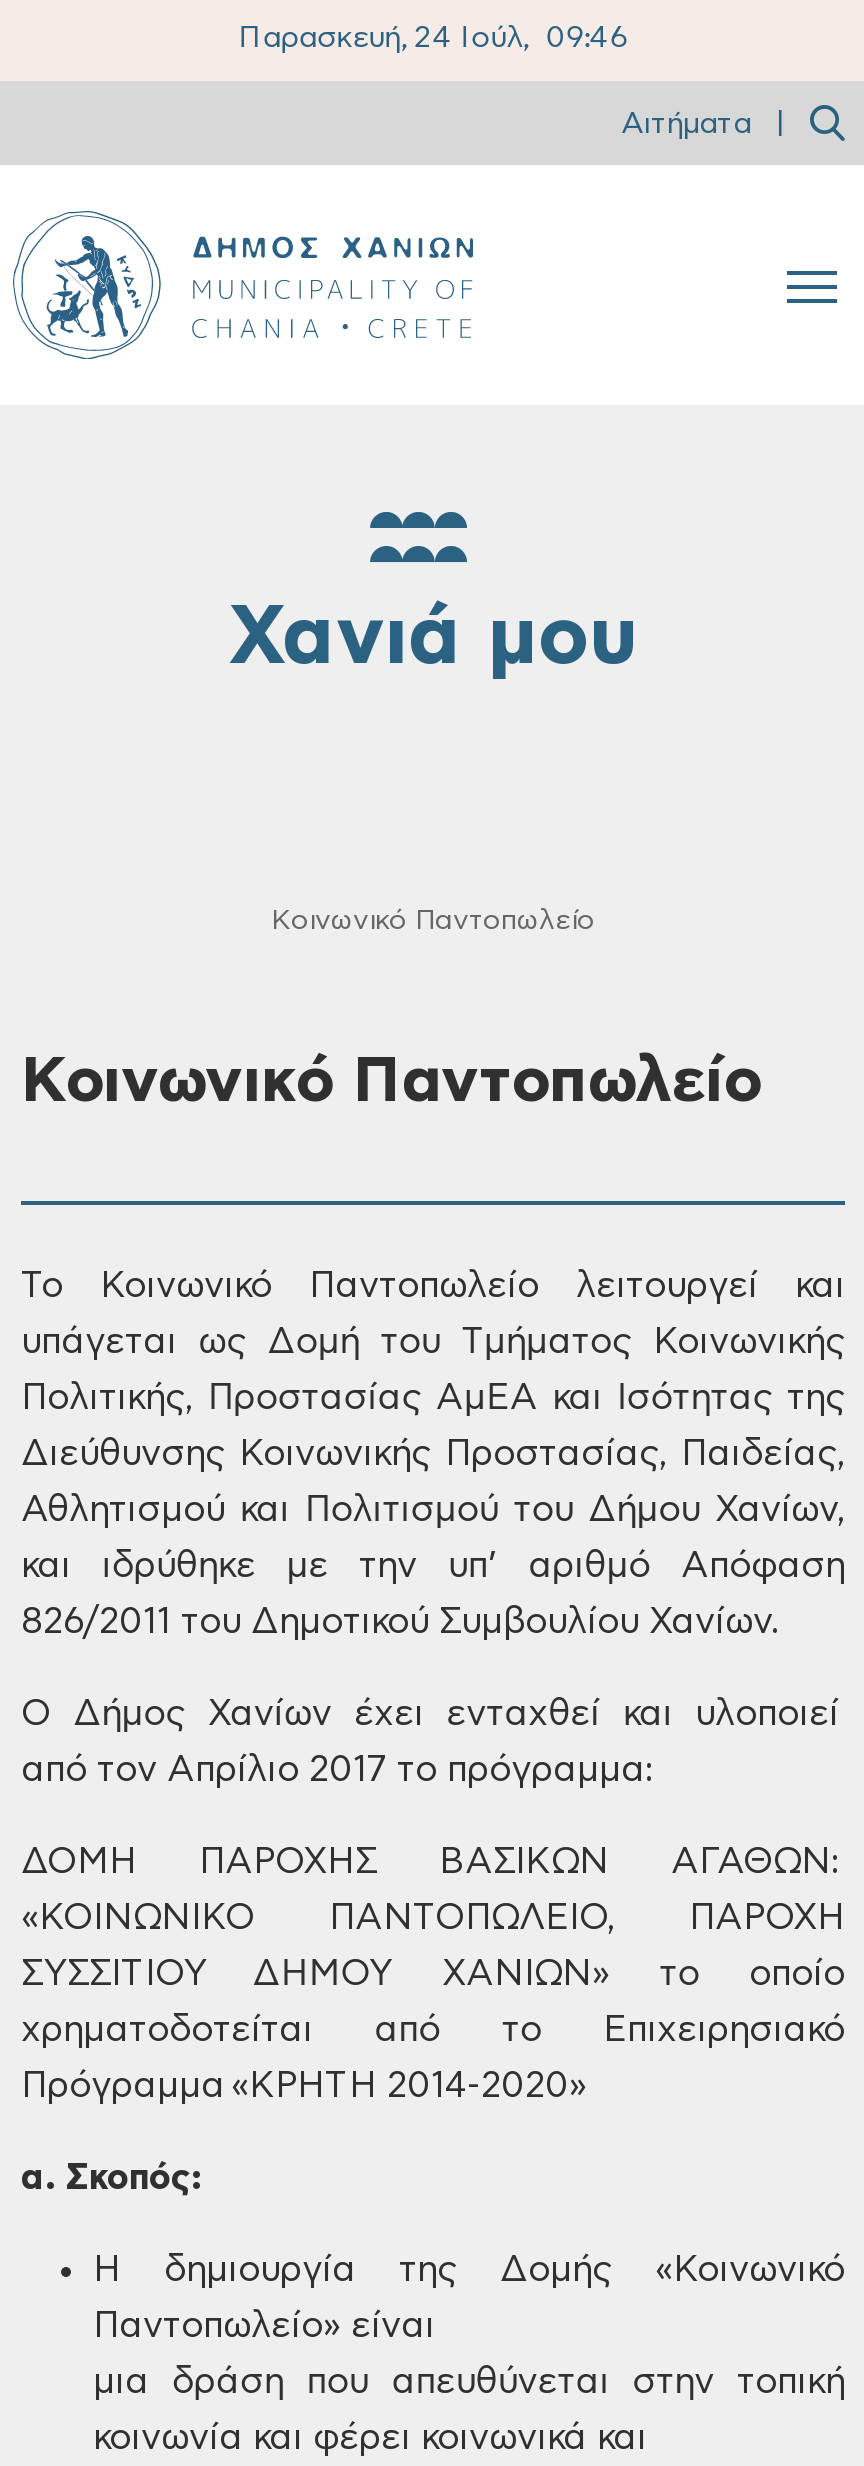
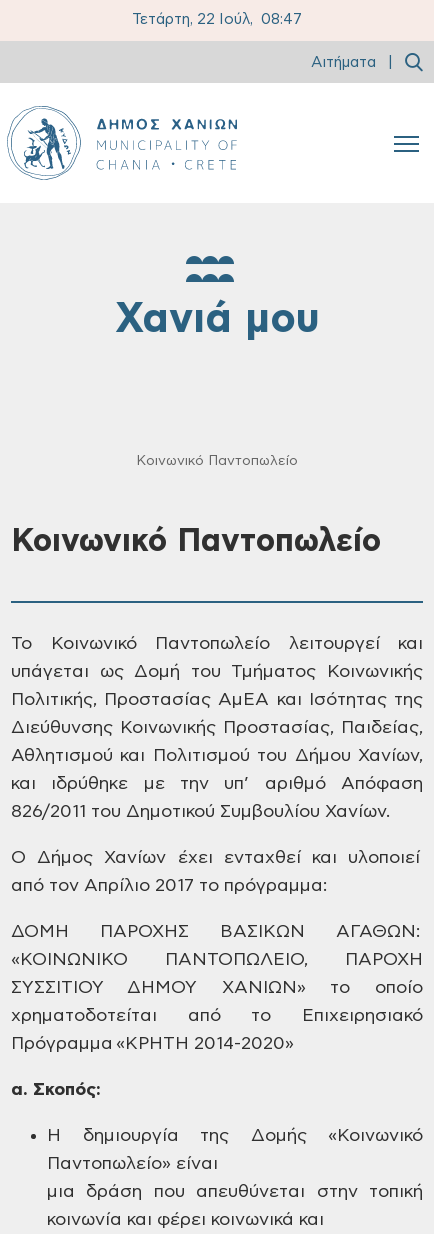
- Παρασκευή, 24 Ιούλ, 09:46
+ Τετάρτη, 22 Ιούλ, 08:47
